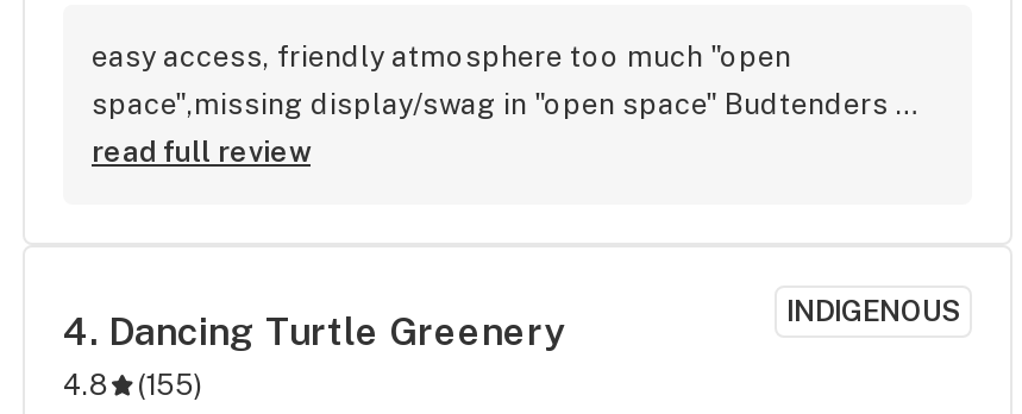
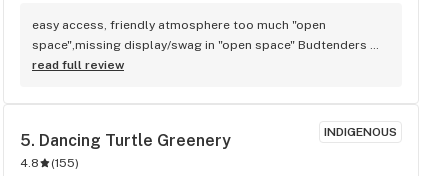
- 4. Dancing Turtle Greenery
+ 5. Dancing Turtle Greenery
